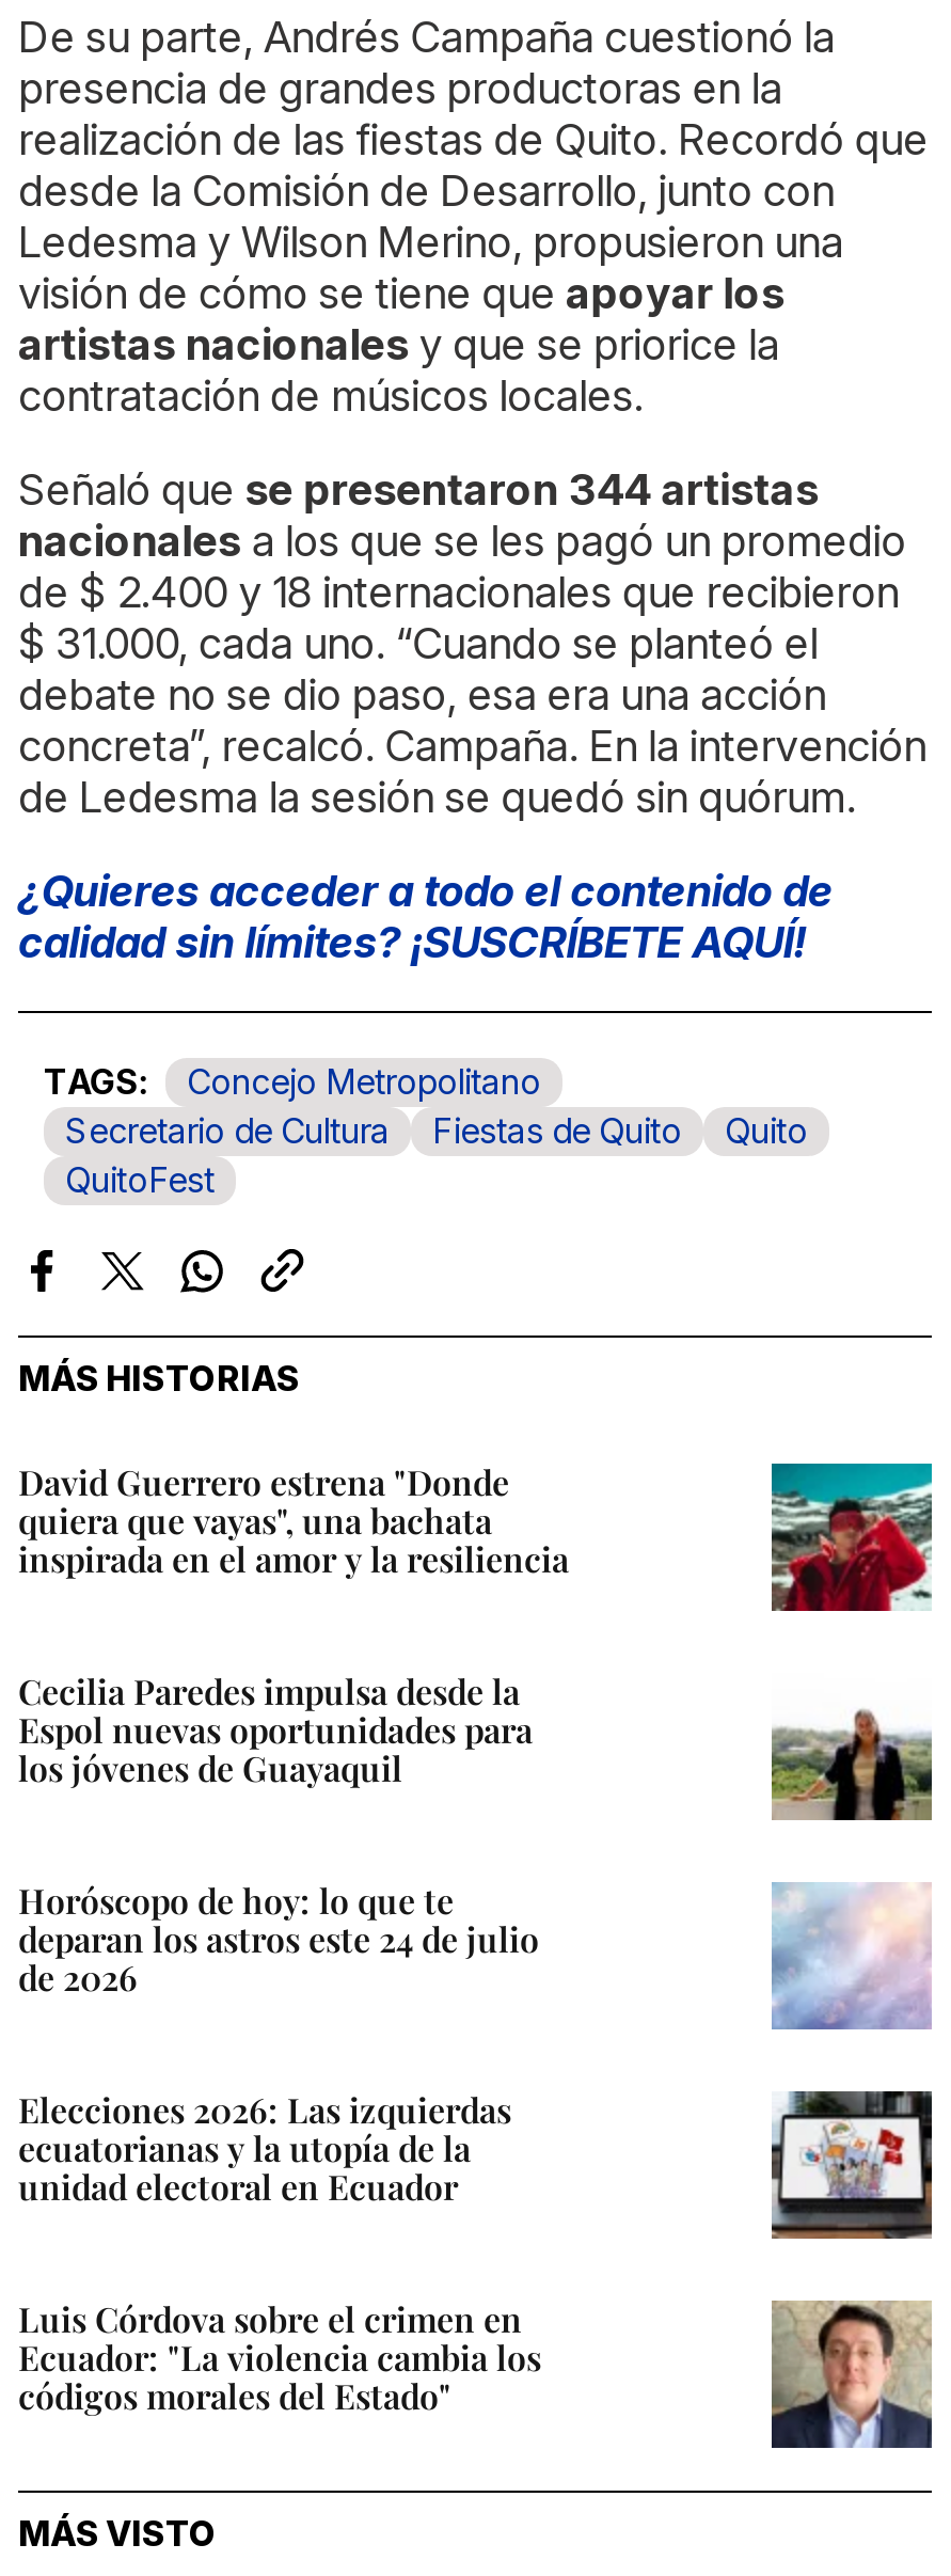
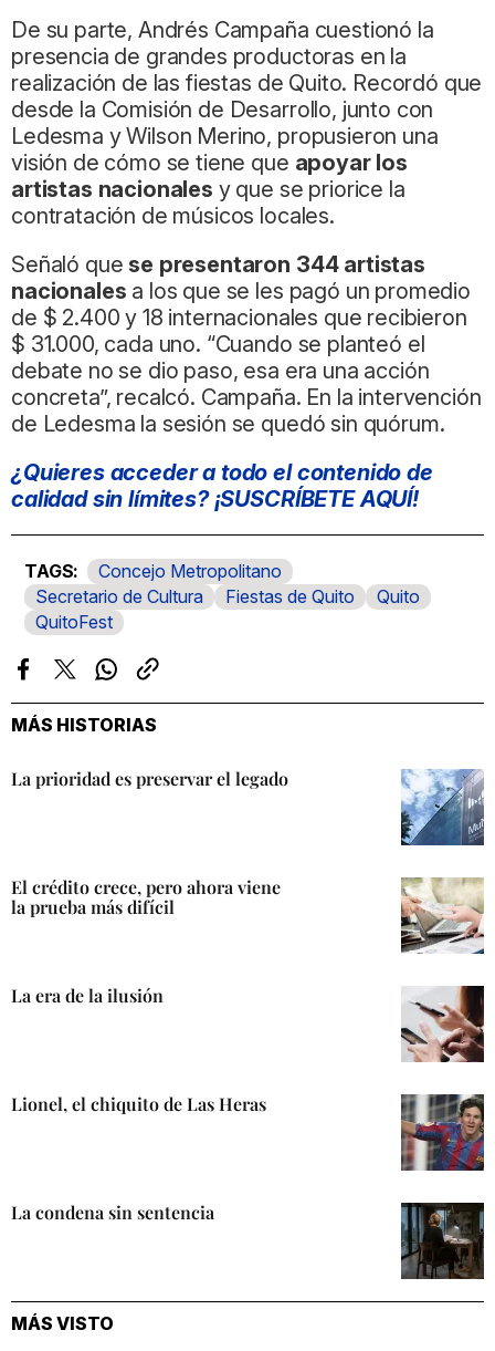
- David Guerrero estrena "Donde
- quiera que vayas", una bachata
- inspirada en el amor y la resiliencia
+ La prioridad es preservar el legado

- [image]
+ [image]

- Cecilia Paredes impulsa desde la
- Espol nuevas oportunidades para
- los jóvenes de Guayaquil
+ El crédito crece, pero ahora viene
+ la prueba más difícil

- [image]
+ [image]

- Horóscopo de hoy: lo que te
- deparan los astros este 24 de julio
- de 2026
+ La era de la ilusión

- [image]
+ [image]

- Elecciones 2026: Las izquierdas
- ecuatorianas y la utopía de la
- unidad electoral en Ecuador
+ Lionel, el chiquito de Las Heras

- [image]
+ [image]

- Luis Córdova sobre el crimen en
- Ecuador: "La violencia cambia los
- códigos morales del Estado"
+ La condena sin sentencia

- [image]
+ [image]
